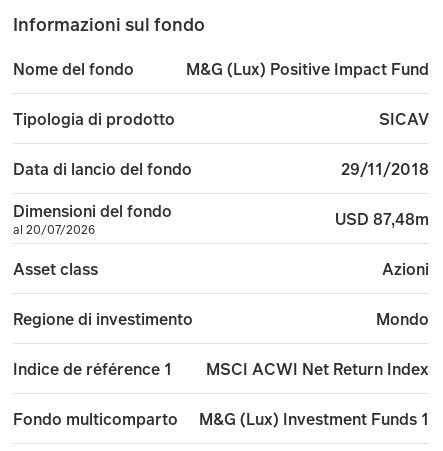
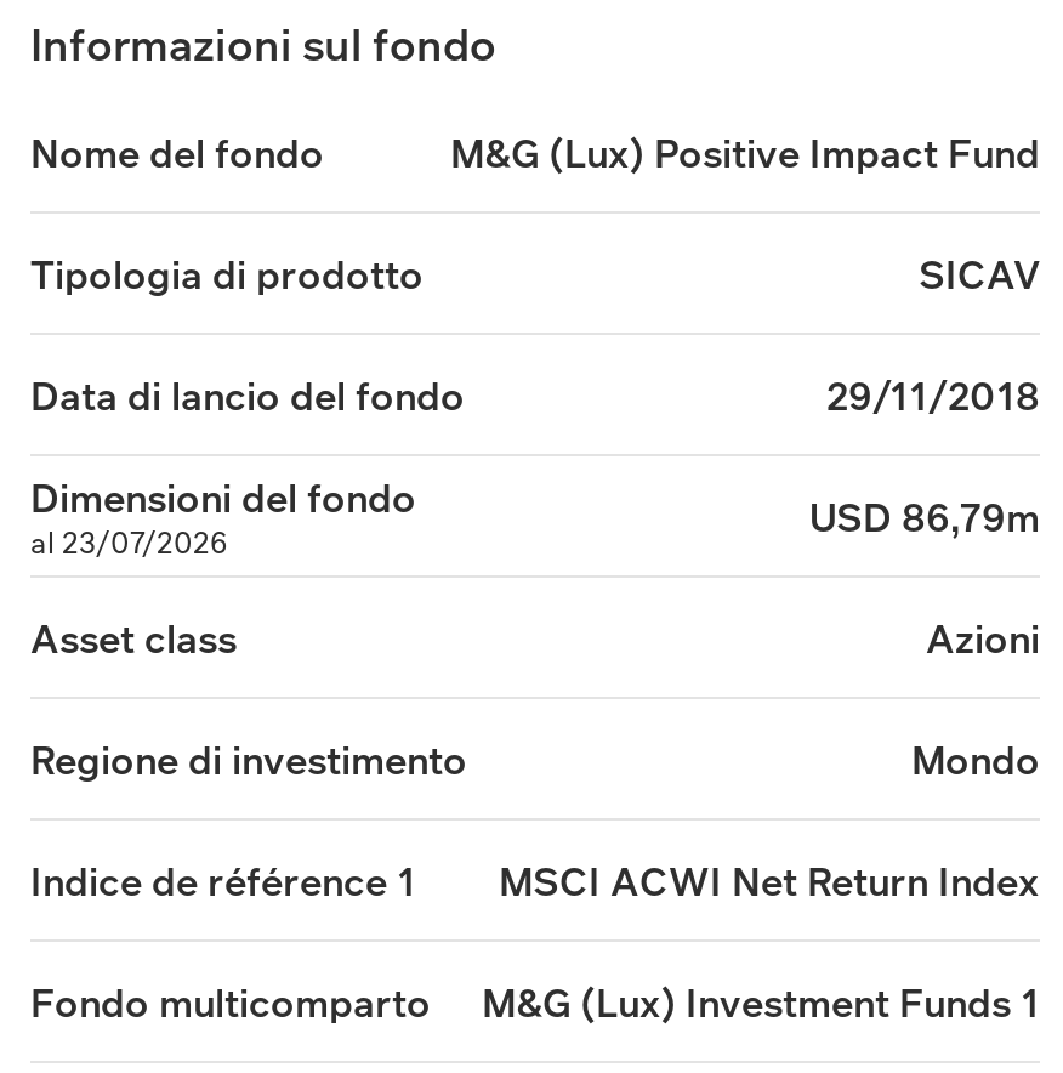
- USD 87,48m
+ USD 86,79m

- al 20/07/2026
+ al 23/07/2026
